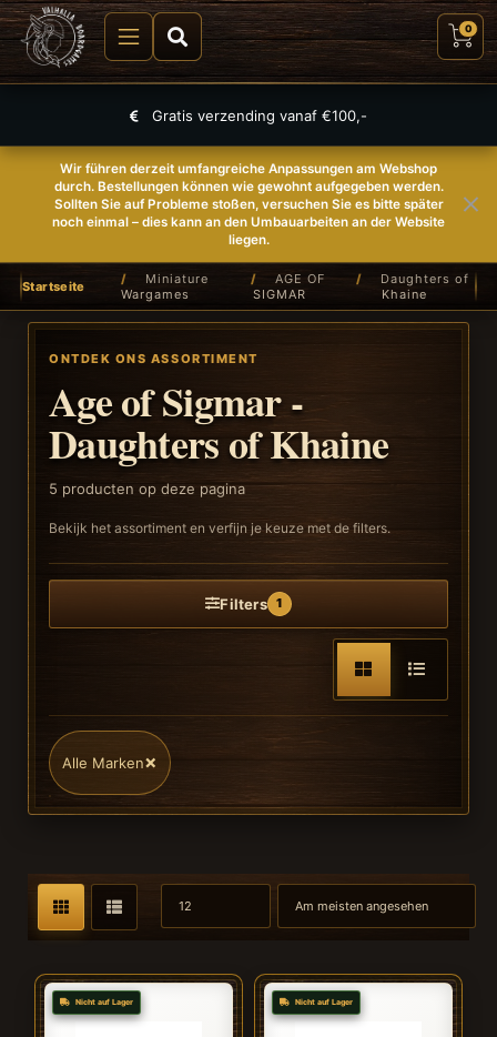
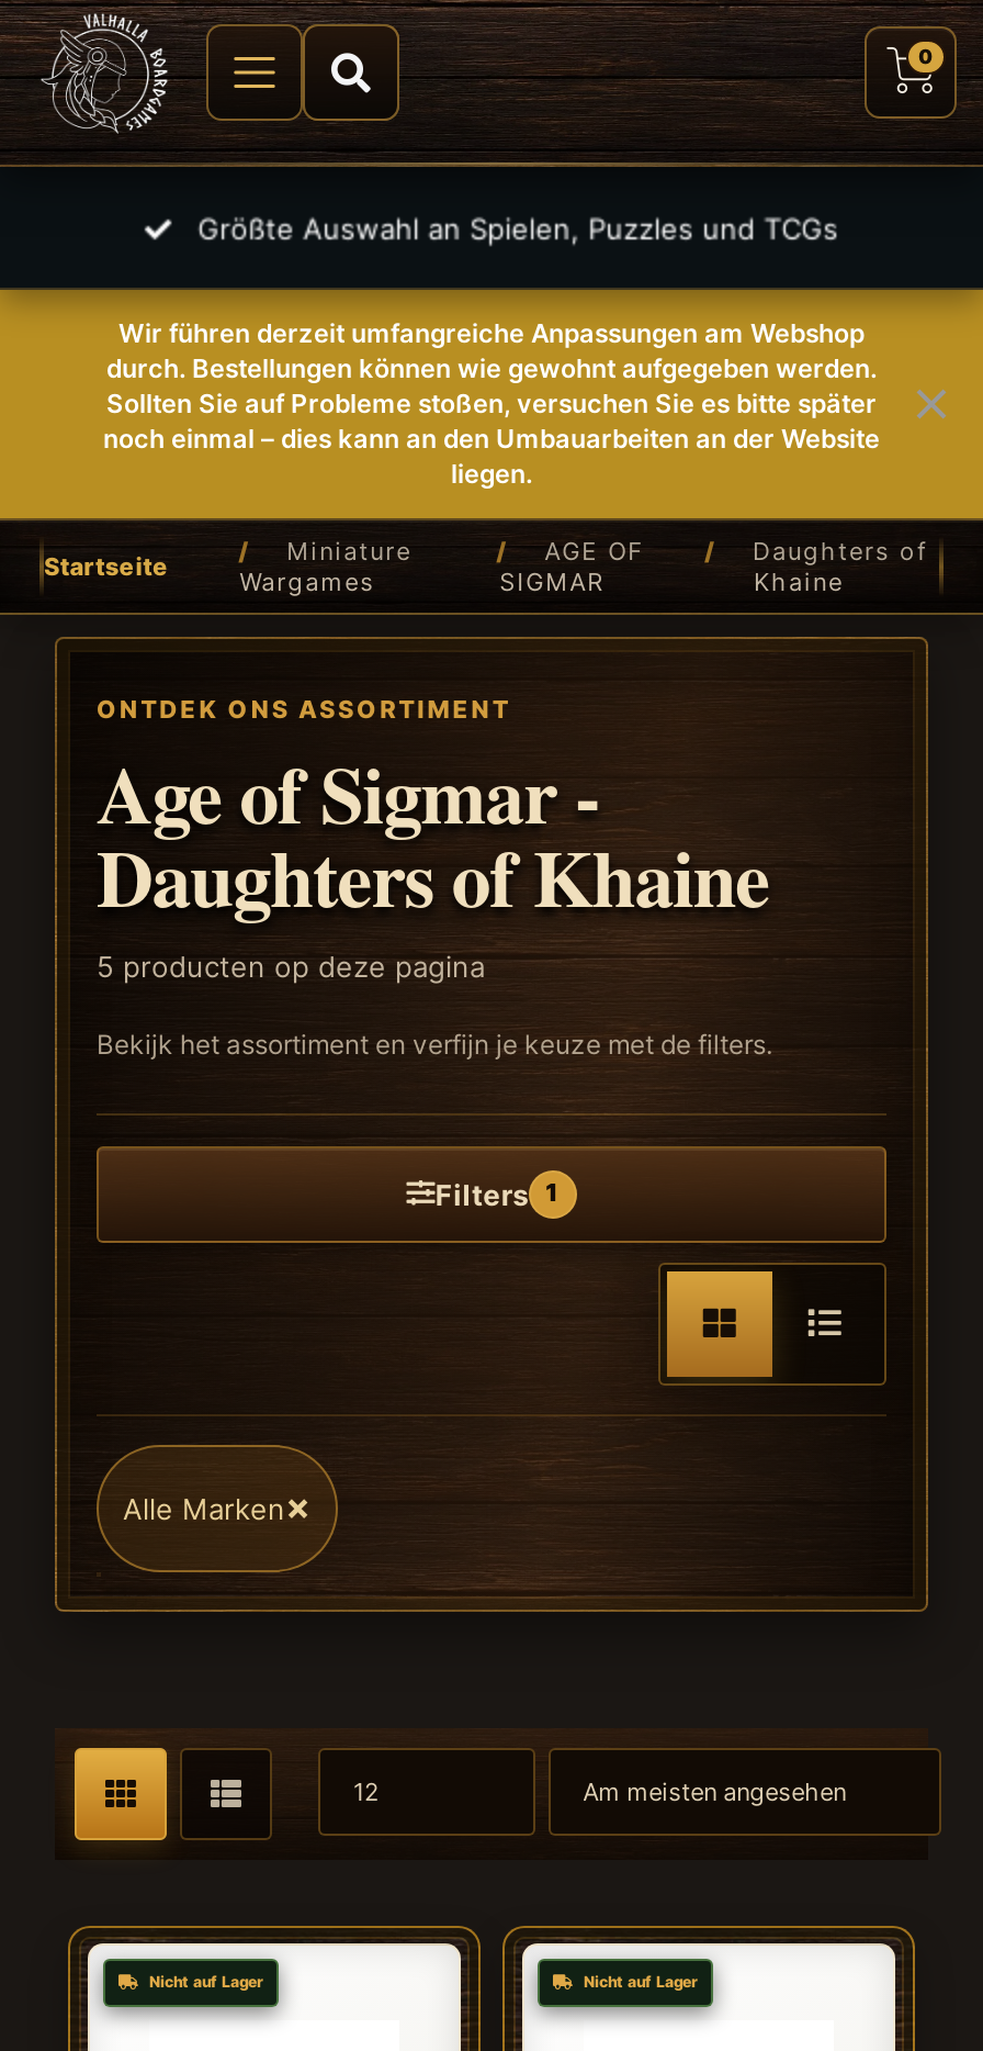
- Gratis verzending vanaf €100,-
+ Größte Auswahl an Spielen, Puzzles und TCGs
